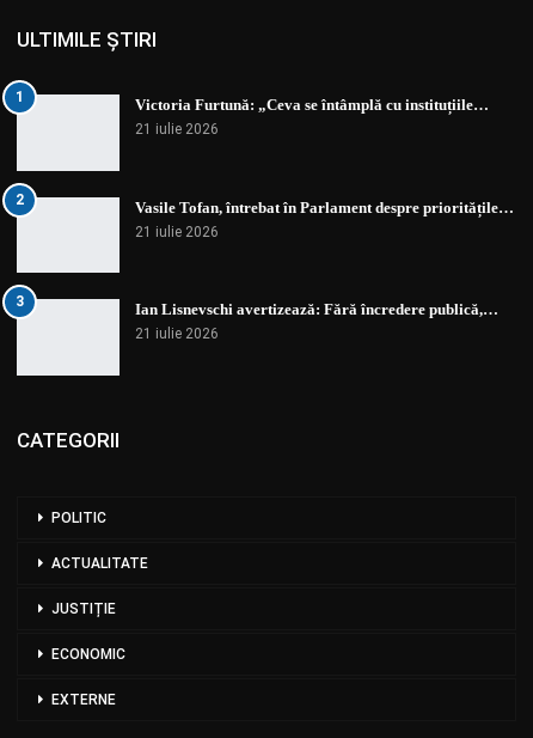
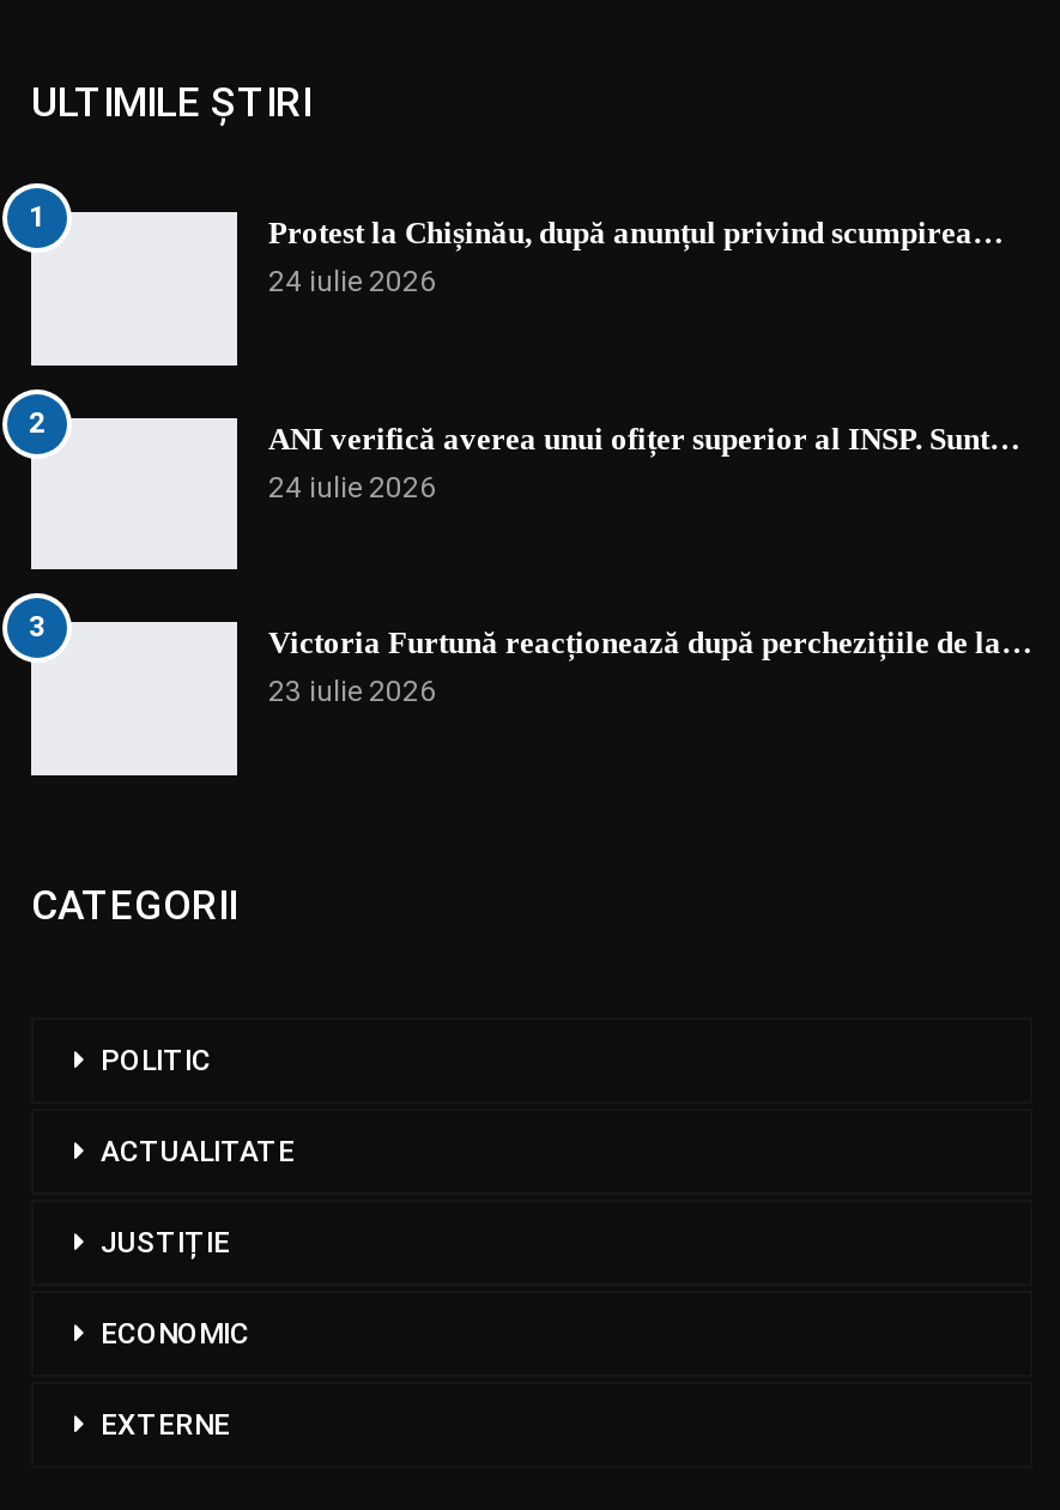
- Victoria Furtună: „Ceva se întâmplă cu instituțiile…
- 21 iulie 2026
+ Protest la Chișinău, după anunțul privind scumpirea…
+ 24 iulie 2026

- Vasile Tofan, întrebat în Parlament despre prioritățile…
- 21 iulie 2026
+ ANI verifică averea unui ofițer superior al INSP. Sunt…
+ 24 iulie 2026

- Ian Lisnevschi avertizează: Fără încredere publică,…
- 21 iulie 2026
+ Victoria Furtună reacționează după perchezițiile de la…
+ 23 iulie 2026
